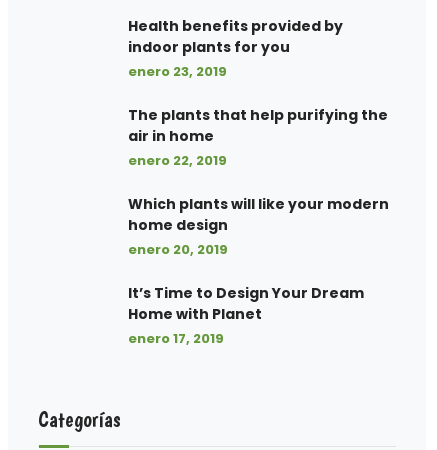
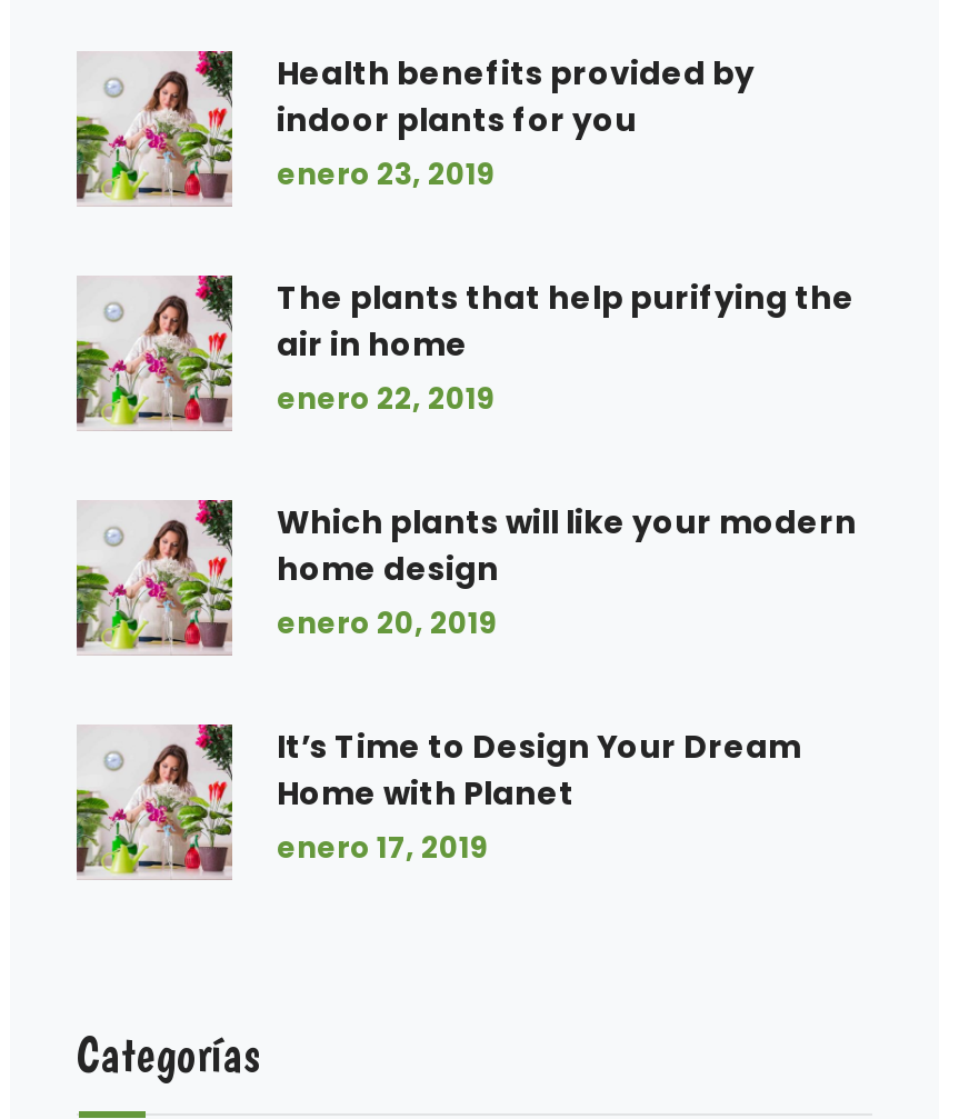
+ [image]

+ [image]

+ [image]

+ [image]
